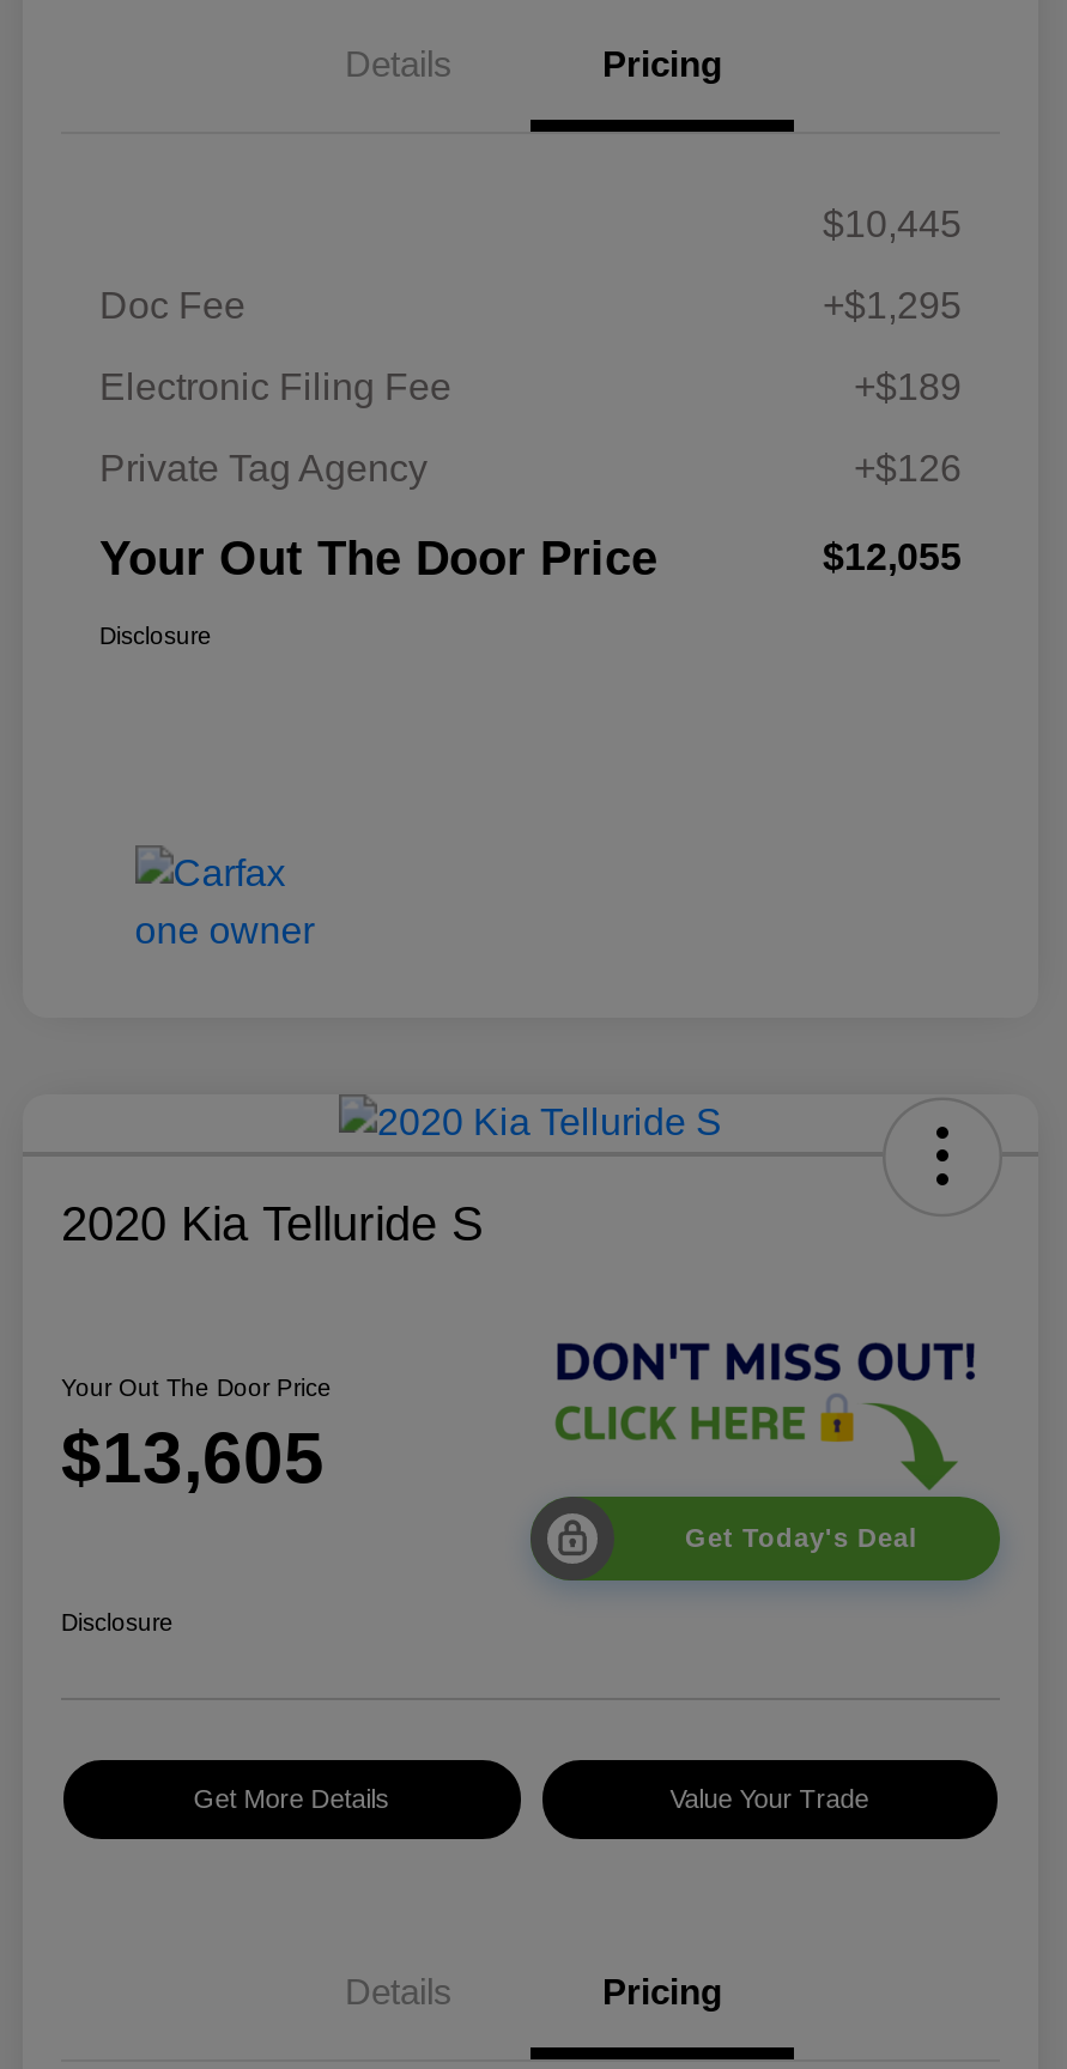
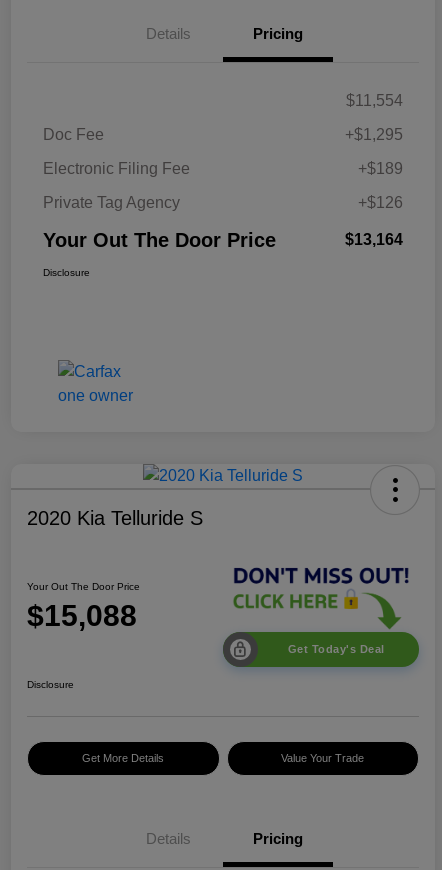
- $10,445
+ $11,554

- $12,055
+ $13,164

- $13,605
+ $15,088
